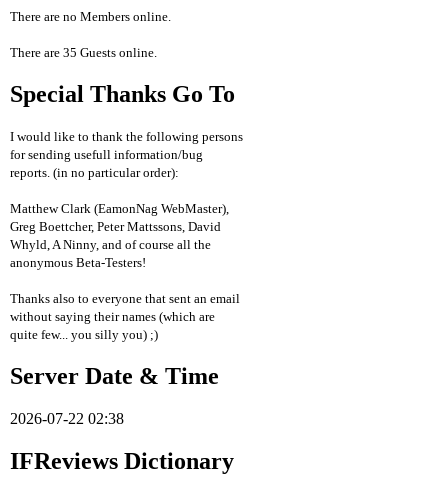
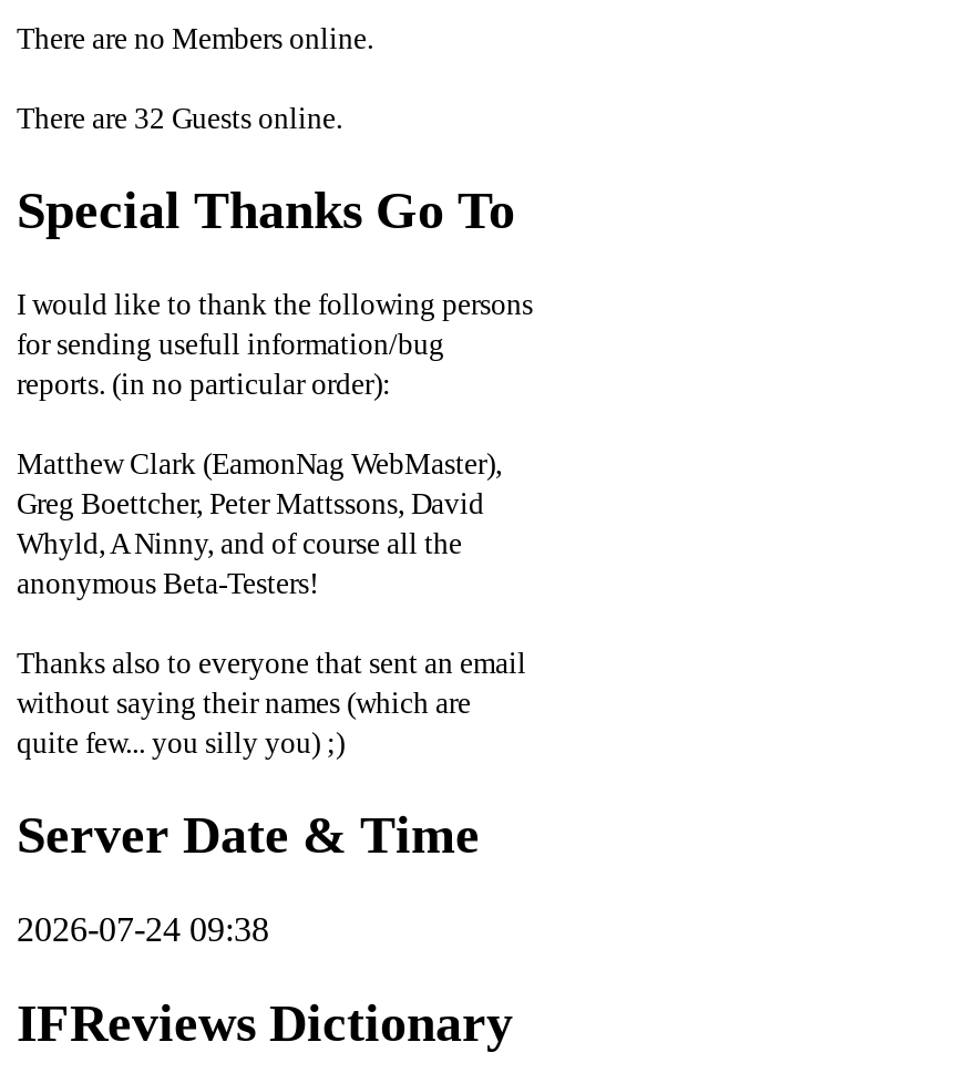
- There are 35 Guests online.
+ There are 32 Guests online.

- 2026-07-22 02:38
+ 2026-07-24 09:38
